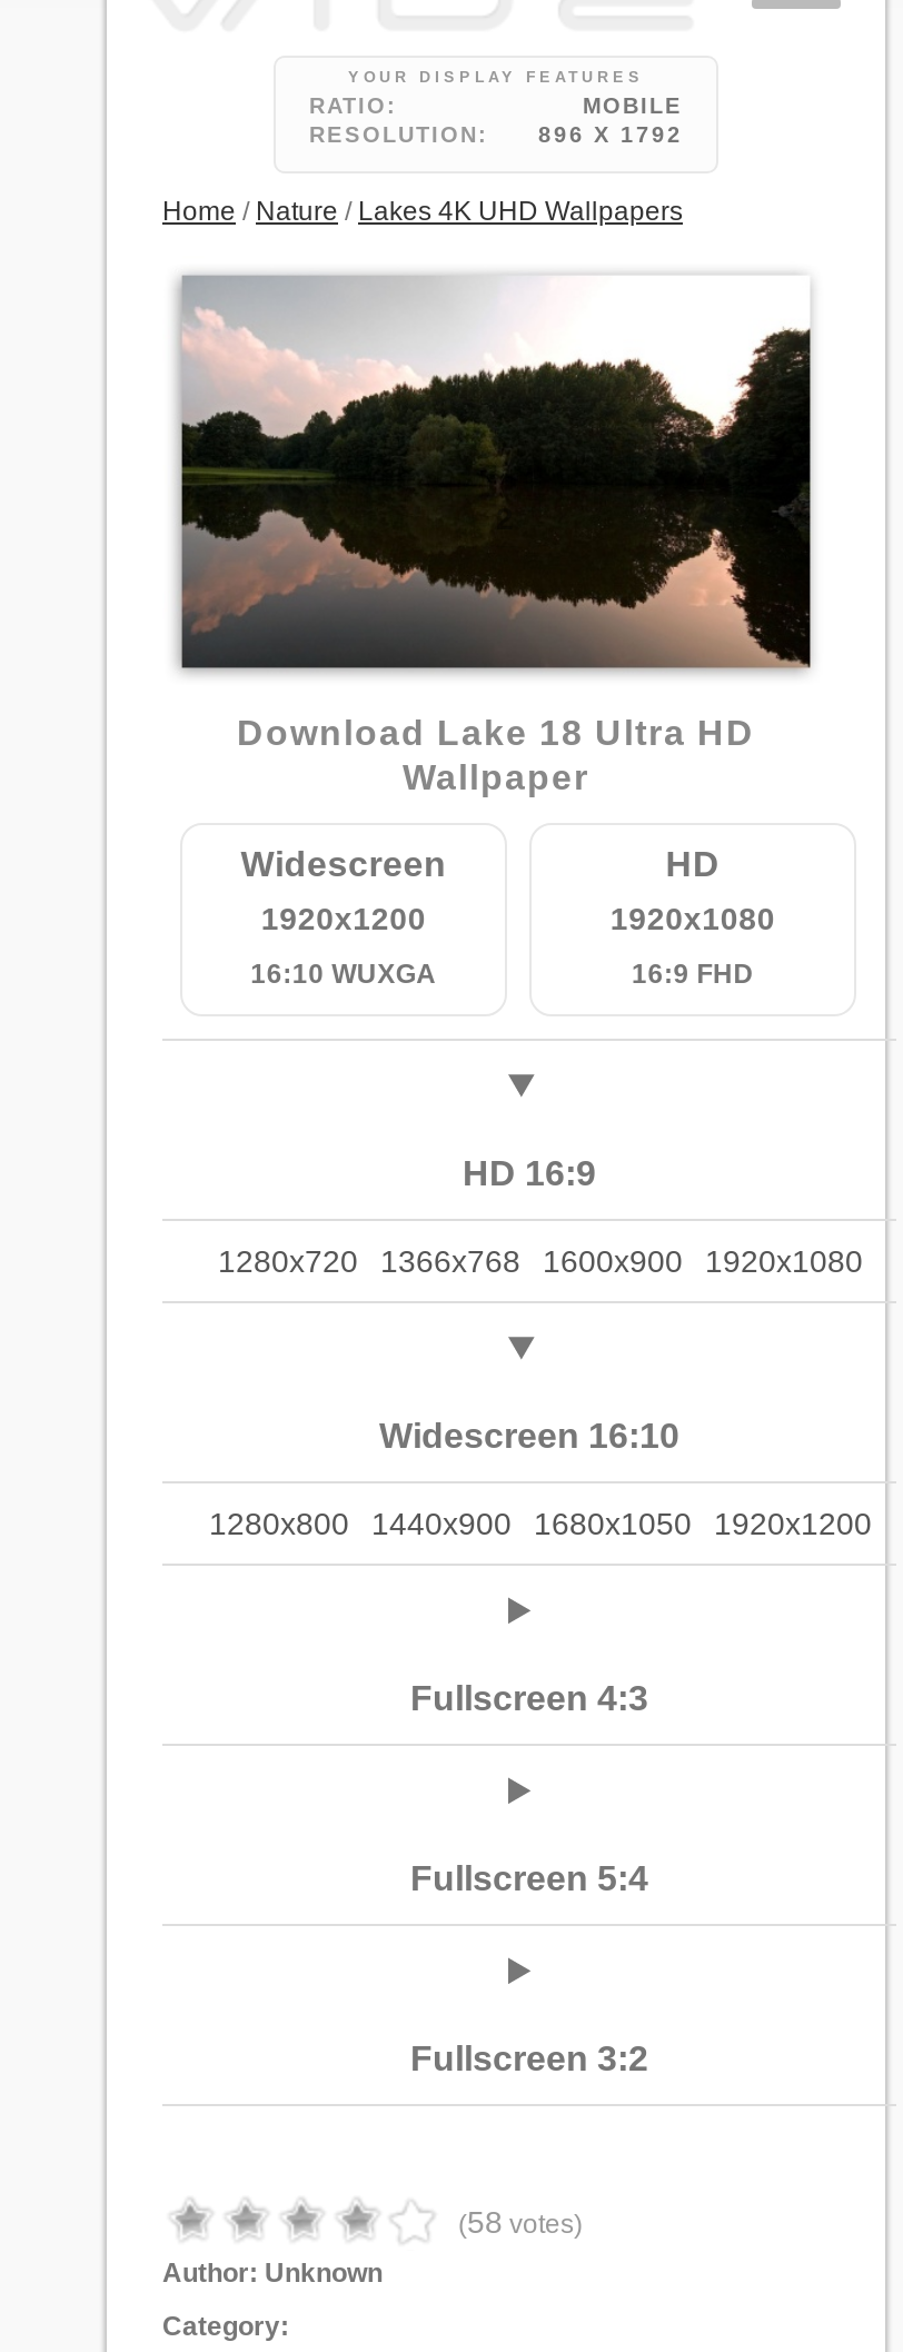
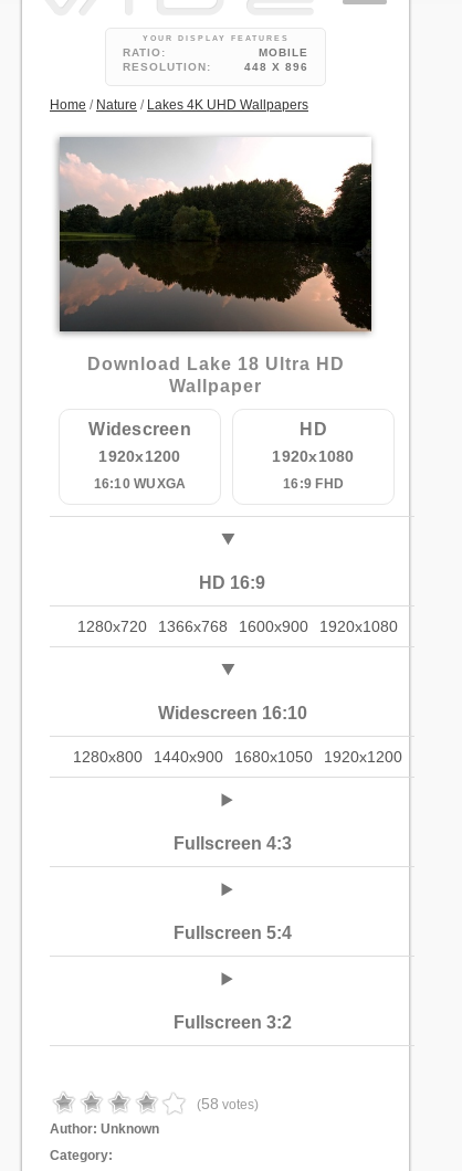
- 896 X 1792
+ 448 X 896
